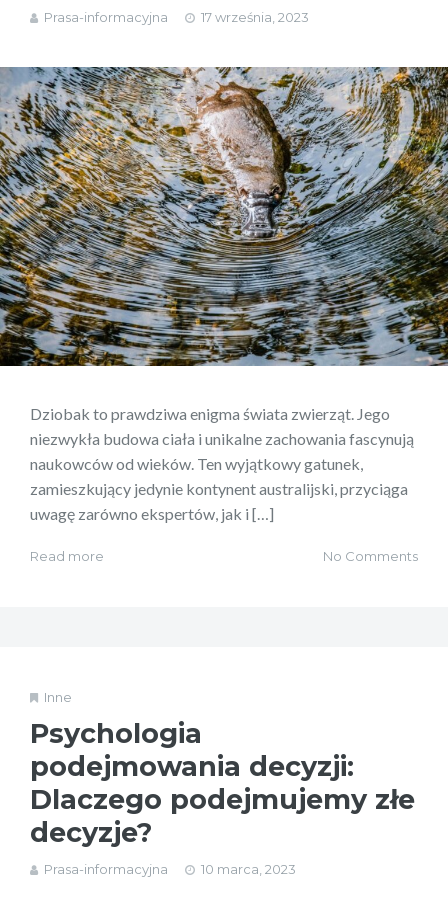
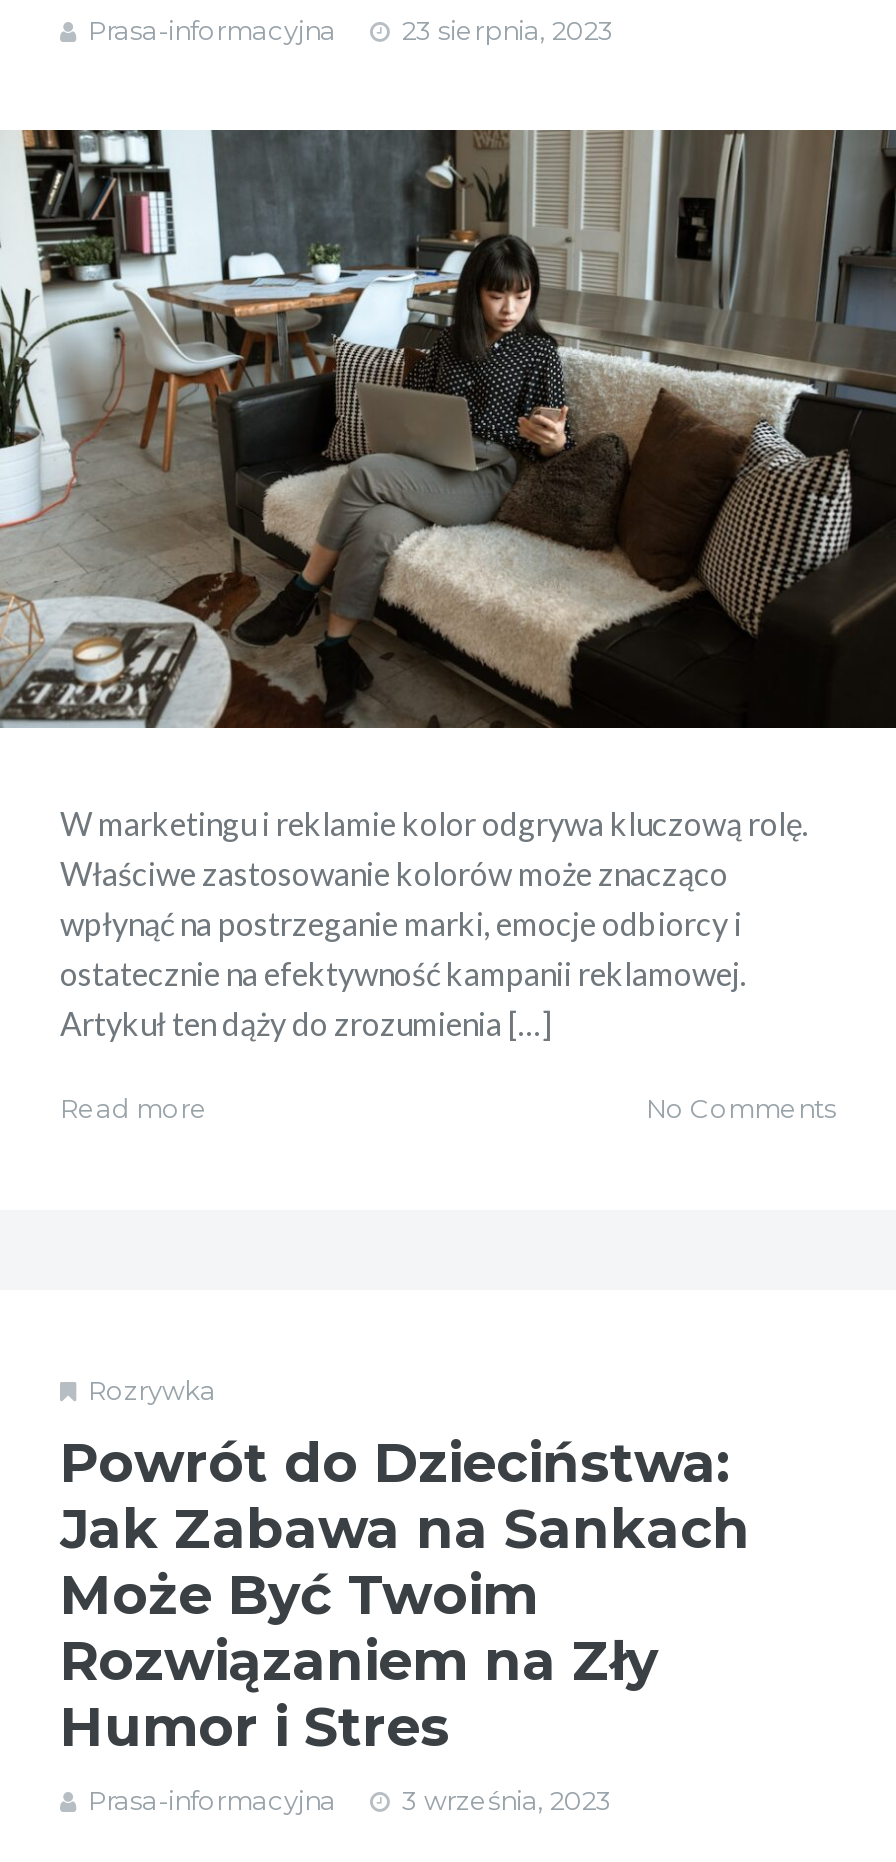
- 17 września, 2023
+ 23 sierpnia, 2023

- [image]
- Dziobak to prawdziwa enigma świata zwierząt. Jego
- niezwykła budowa ciała i unikalne zachowania fascynują
- naukowców od wieków. Ten wyjątkowy gatunek,
- zamieszkujący jedynie kontynent australijski, przyciąga
- uwagę zarówno ekspertów, jak i […]
+ [image]
+ W marketingu i reklamie kolor odgrywa kluczową rolę.
+ Właściwe zastosowanie kolorów może znacząco
+ wpłynąć na postrzeganie marki, emocje odbiorcy i
+ ostatecznie na efektywność kampanii reklamowej.
+ Artykuł ten dąży do zrozumienia […]

- Inne
- Psychologia
- podejmowania decyzji:
- Dlaczego podejmujemy złe
- decyzje?
+ Rozrywka
+ Powrót do Dzieciństwa:
+ Jak Zabawa na Sankach
+ Może Być Twoim
+ Rozwiązaniem na Zły
+ Humor i Stres

- 10 marca, 2023
+ 3 września, 2023
